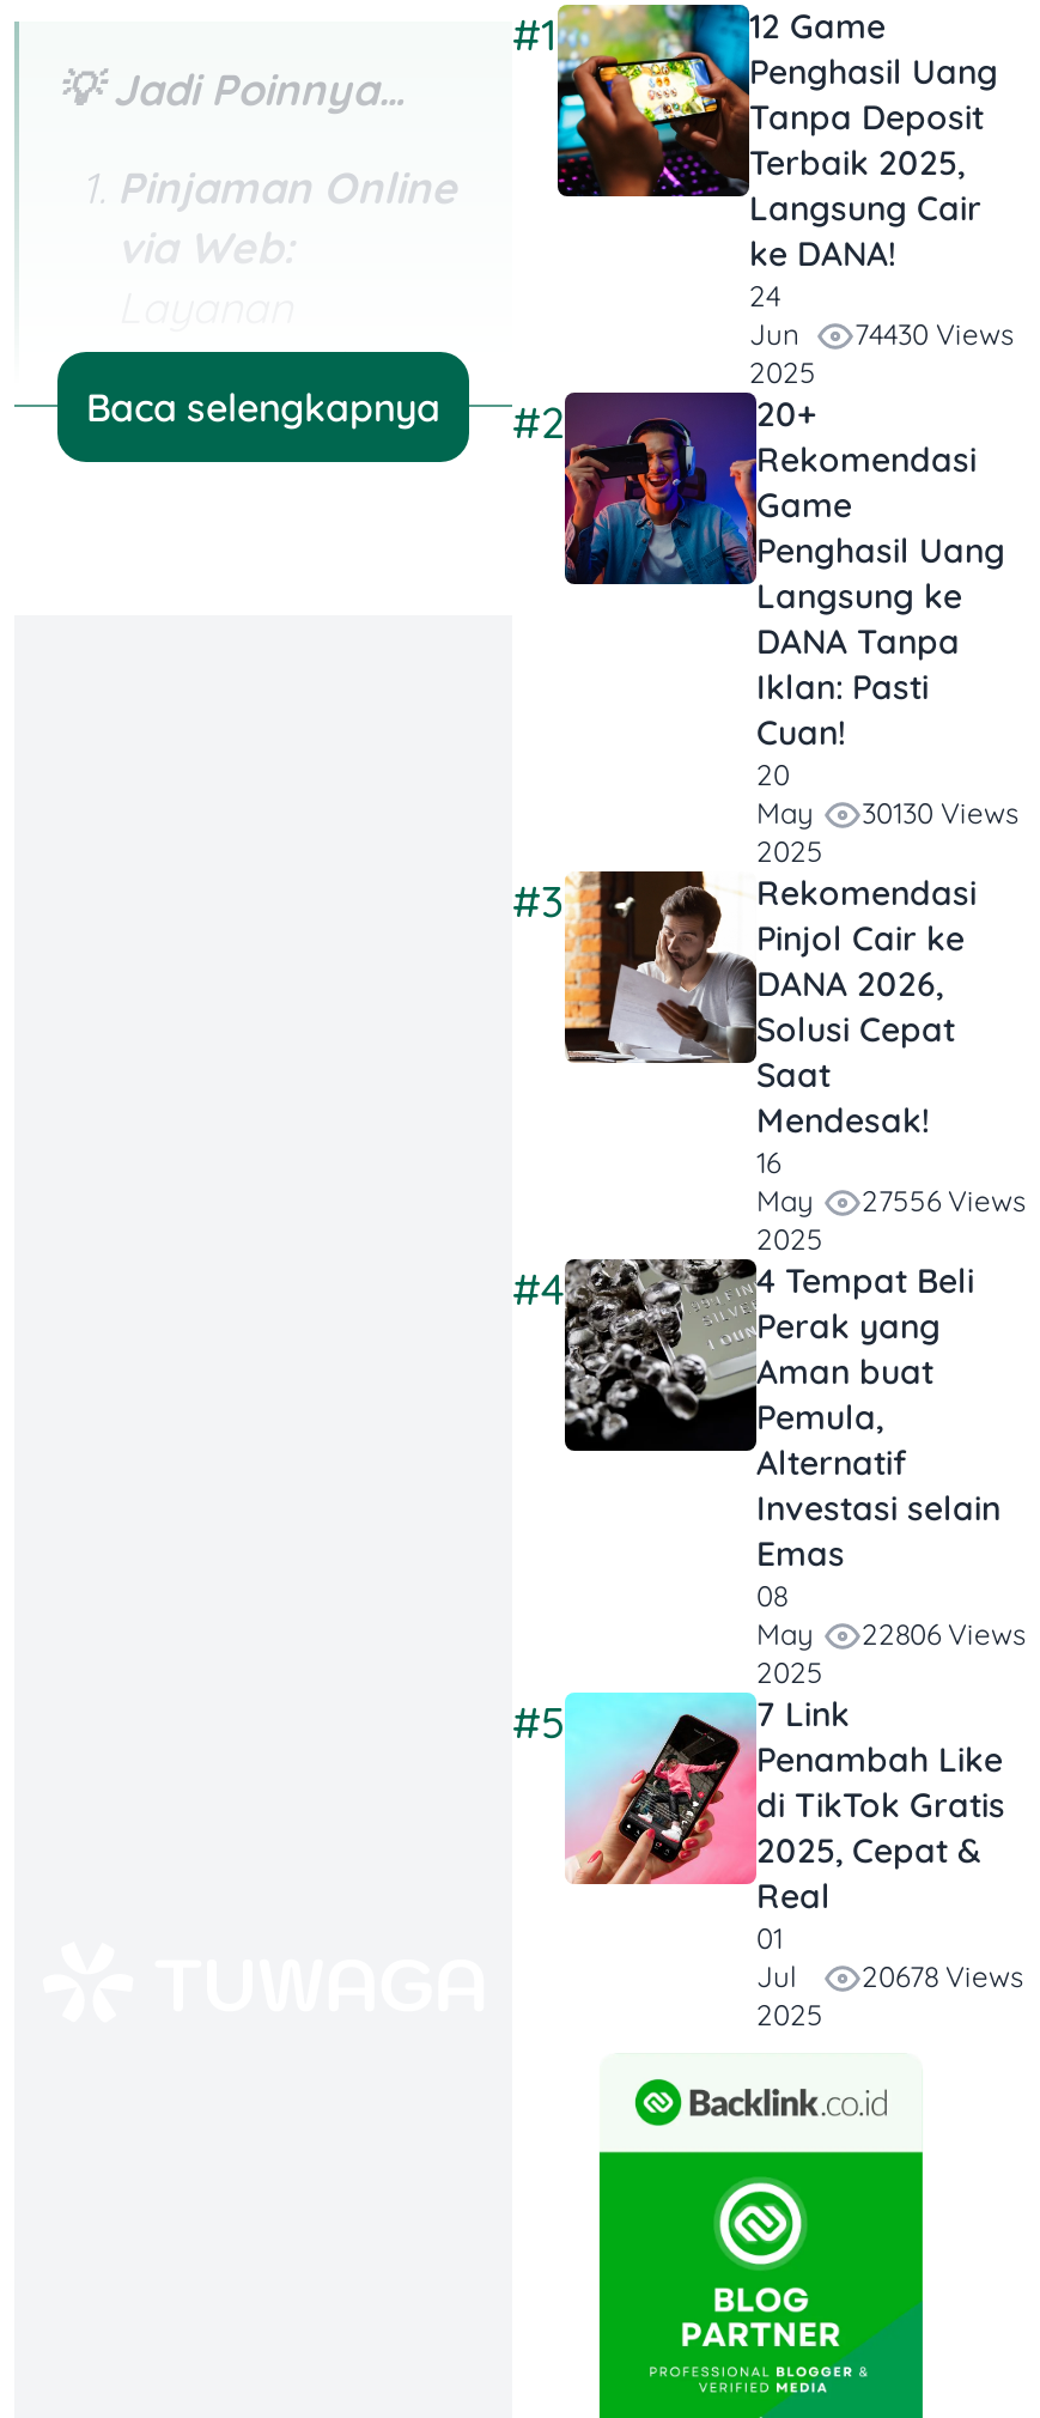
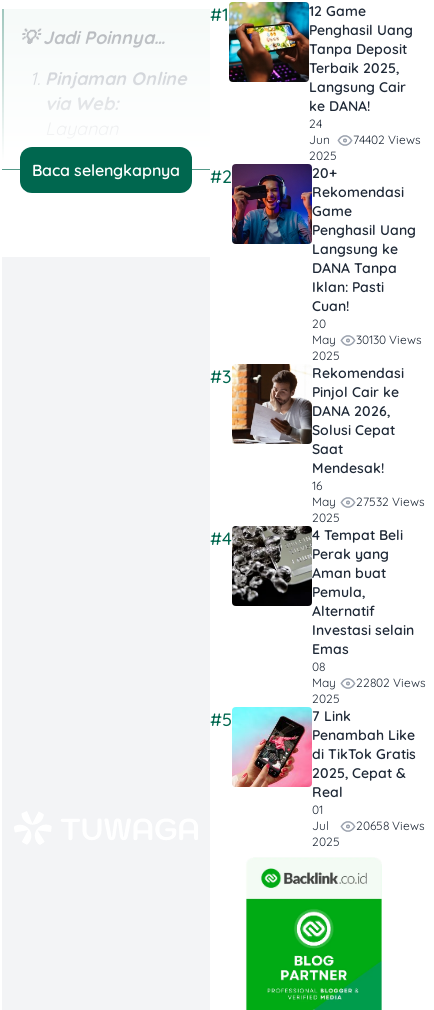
- Jun 74430 Views
+ Jun 74402 Views

- May 27556 Views
+ May 27532 Views

- May 22806 Views
+ May 22802 Views

- Jul 20678 Views
+ Jul 20658 Views
